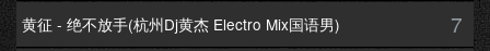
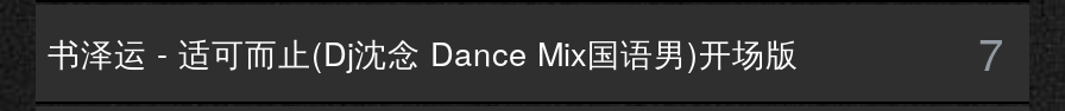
- 黄征 - 绝不放手(杭州Dj黄杰 Electro Mix国语男)
+ 书泽运 - 适可而止(Dj沈念 Dance Mix国语男)开场版
